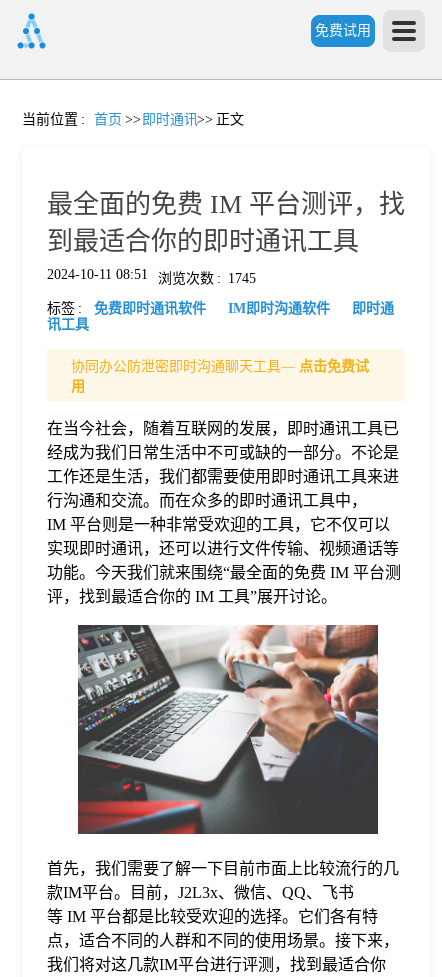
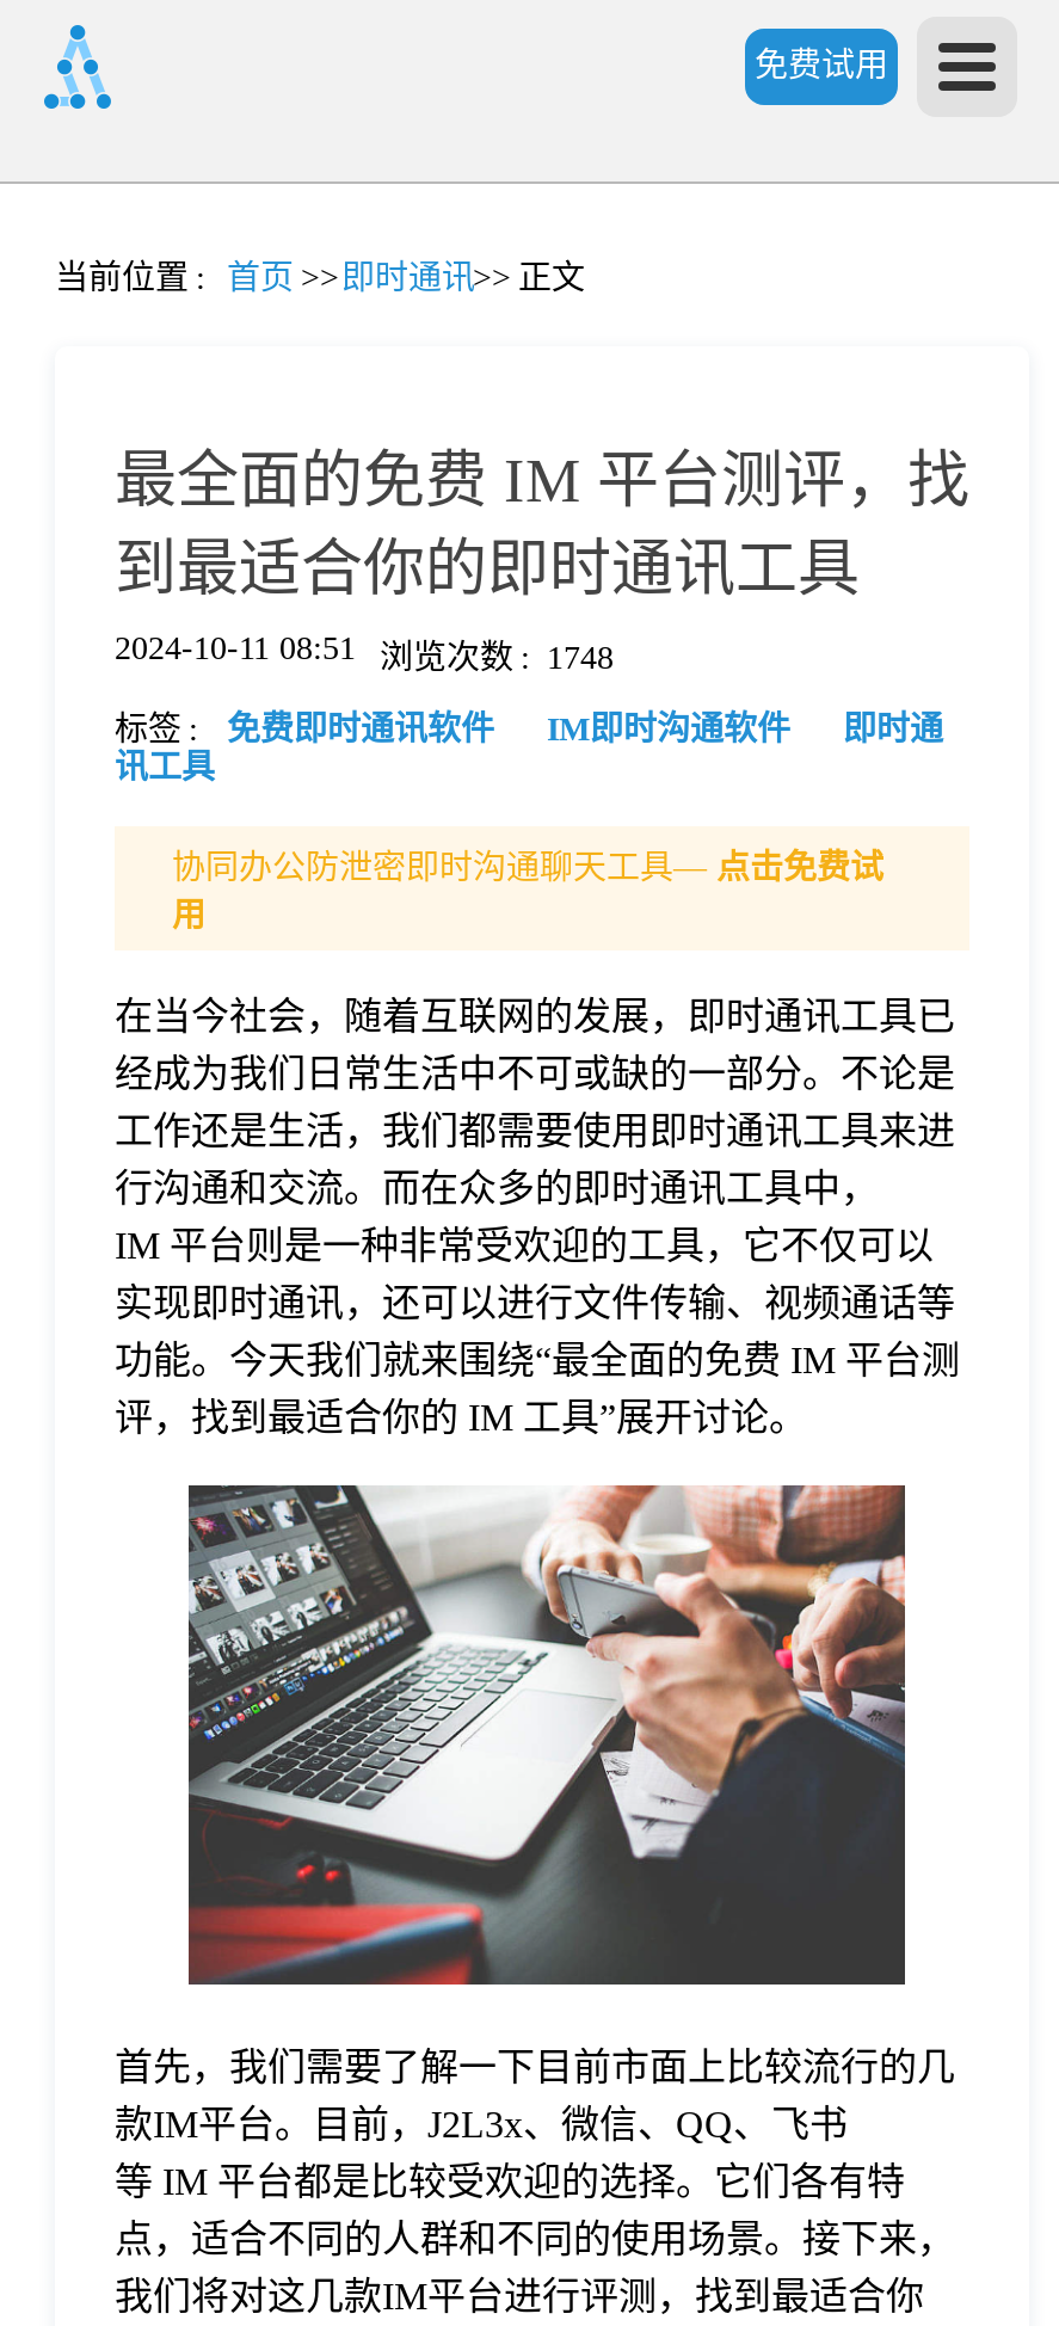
- 2024-10-11 08:51 浏览次数 : 1745
+ 2024-10-11 08:51 浏览次数 : 1748
